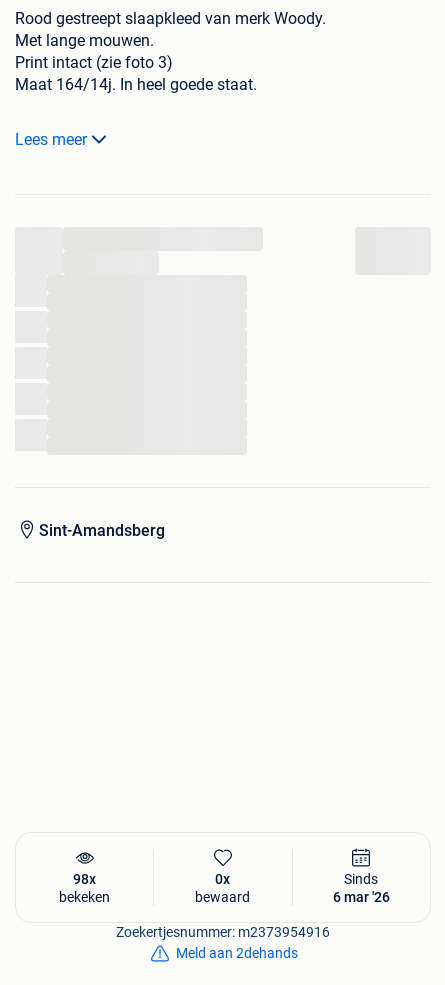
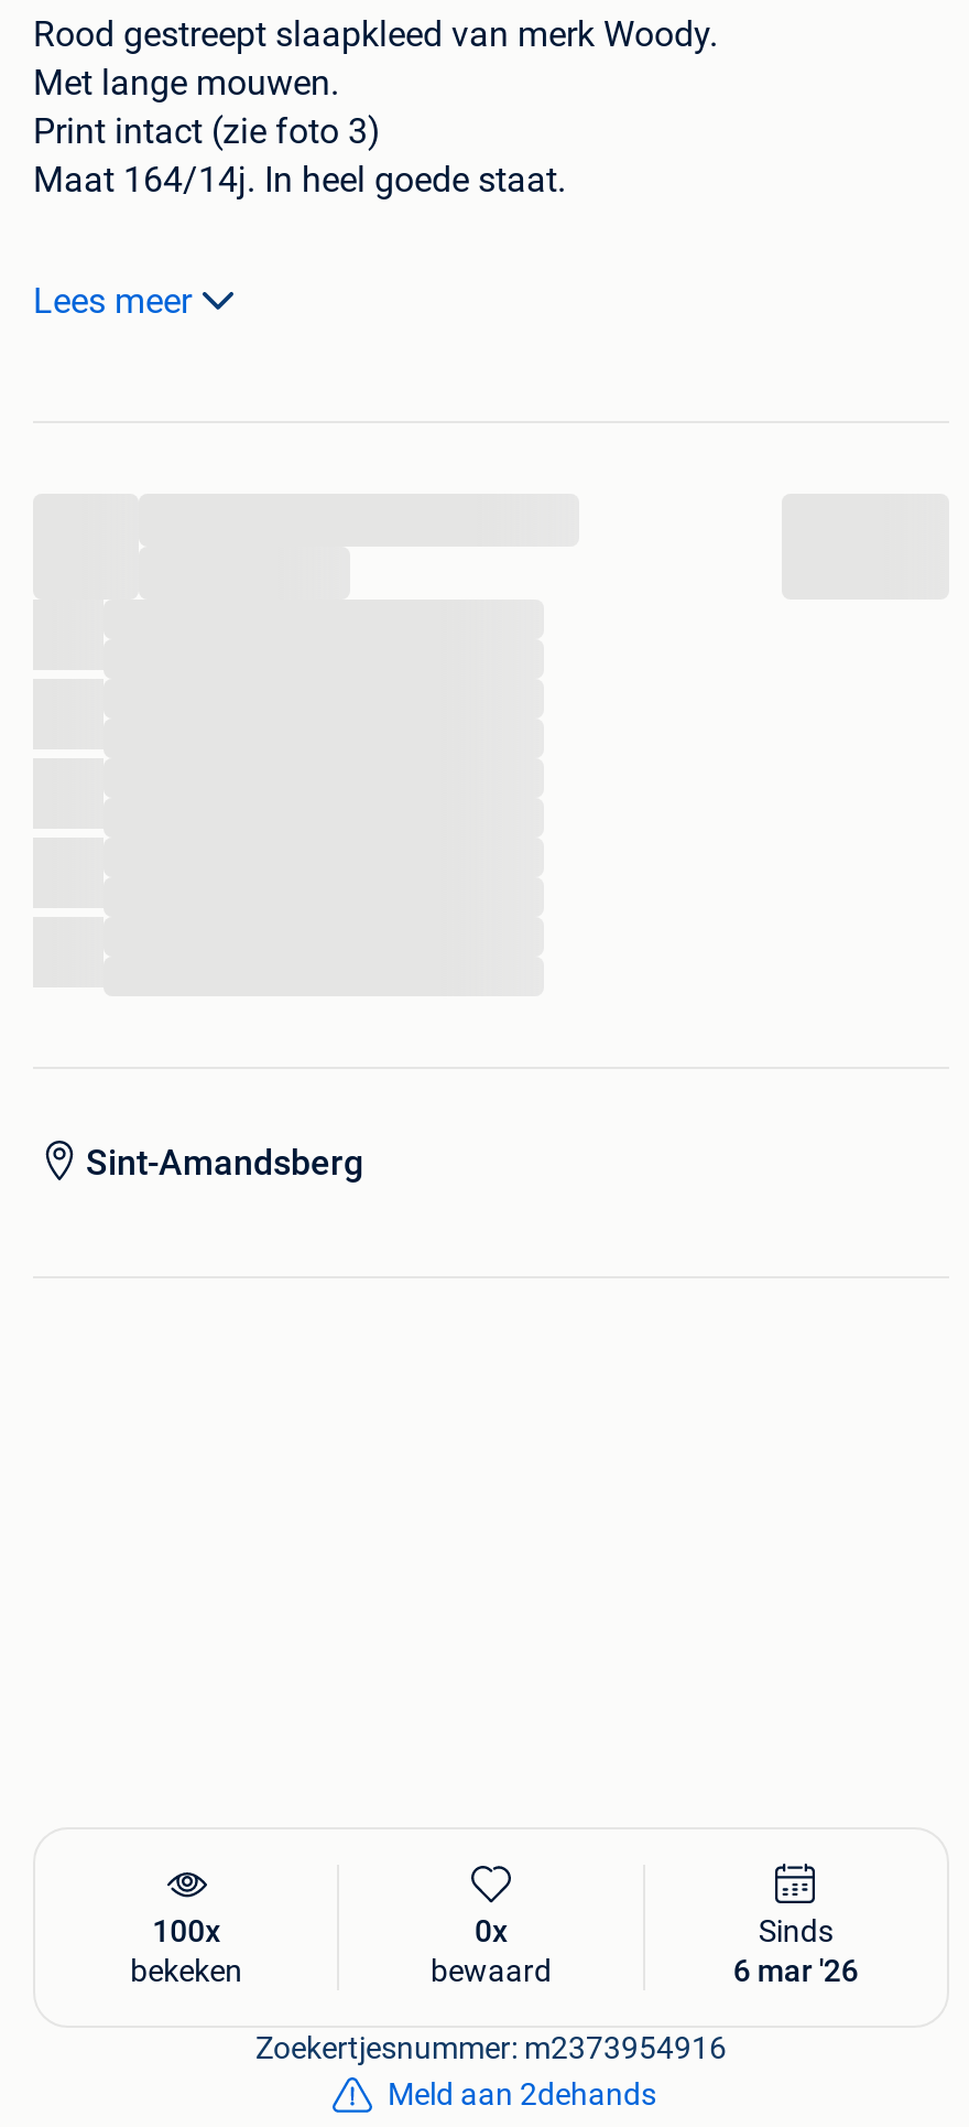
- 98x
+ 100x
